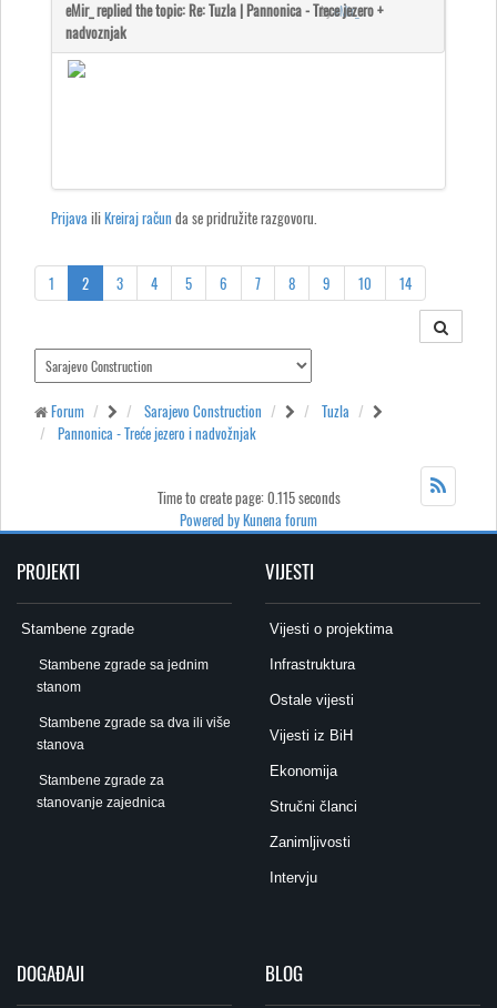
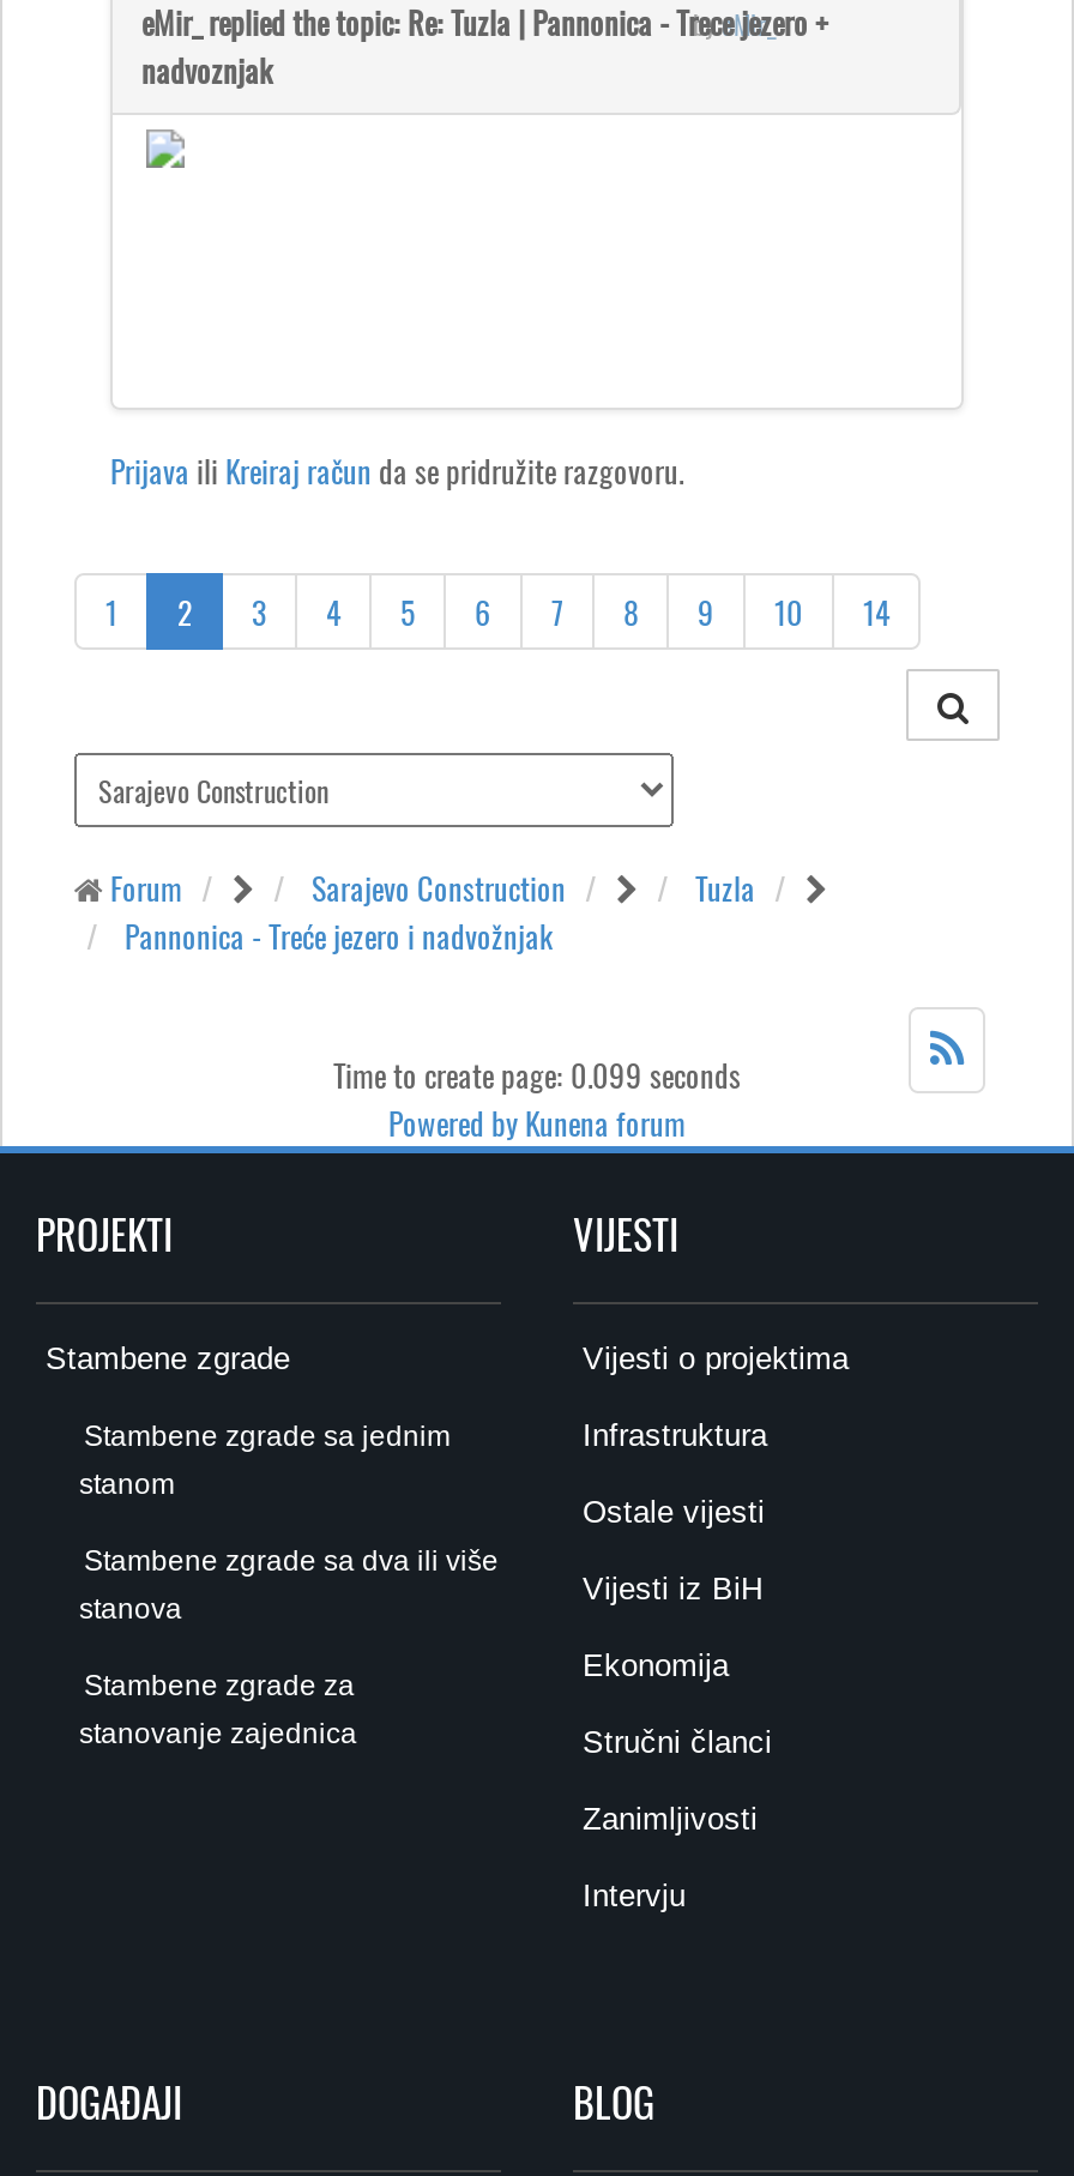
- Time to create page: 0.115 seconds
+ Time to create page: 0.099 seconds
